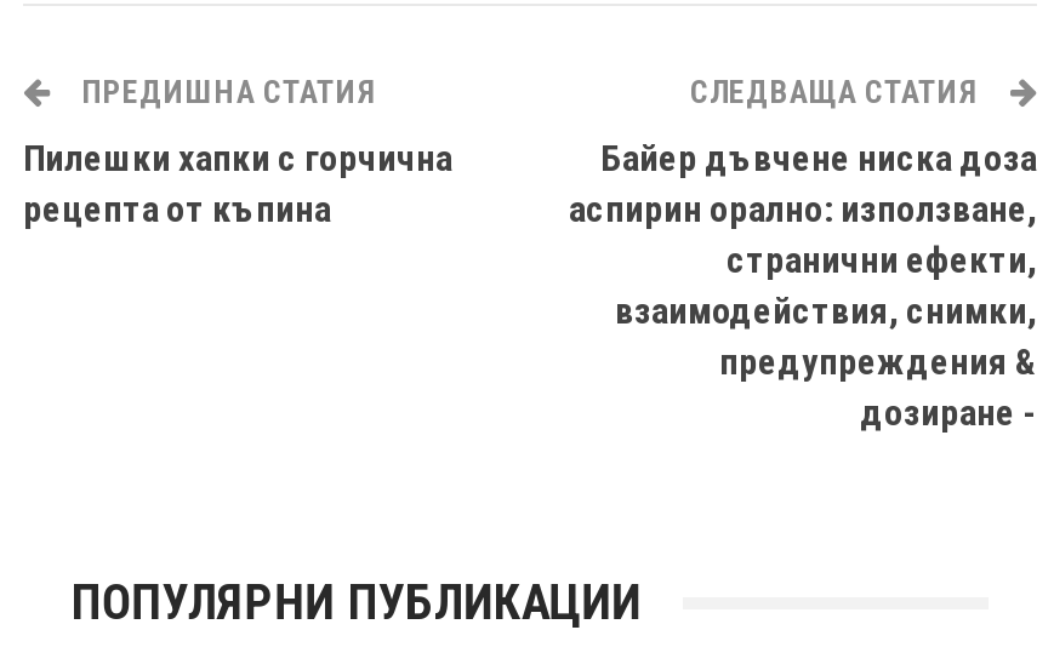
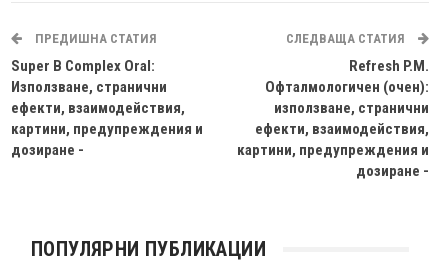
- Пилешки хапки с горчична
- рецепта от къпина
+ Super B Complex Oral:
+ Използване, странични
+ ефекти, взаимодействия,
+ картини, предупреждения и
+ дозиране -

- Байер дъвчене ниска доза
- аспирин орално: използване,
- странични ефекти,
- взаимодействия, снимки,
- предупреждения &
+ Refresh P.M.
+ Офталмологичен (очен):
+ използване, странични
+ ефекти, взаимодействия,
+ картини, предупреждения и
